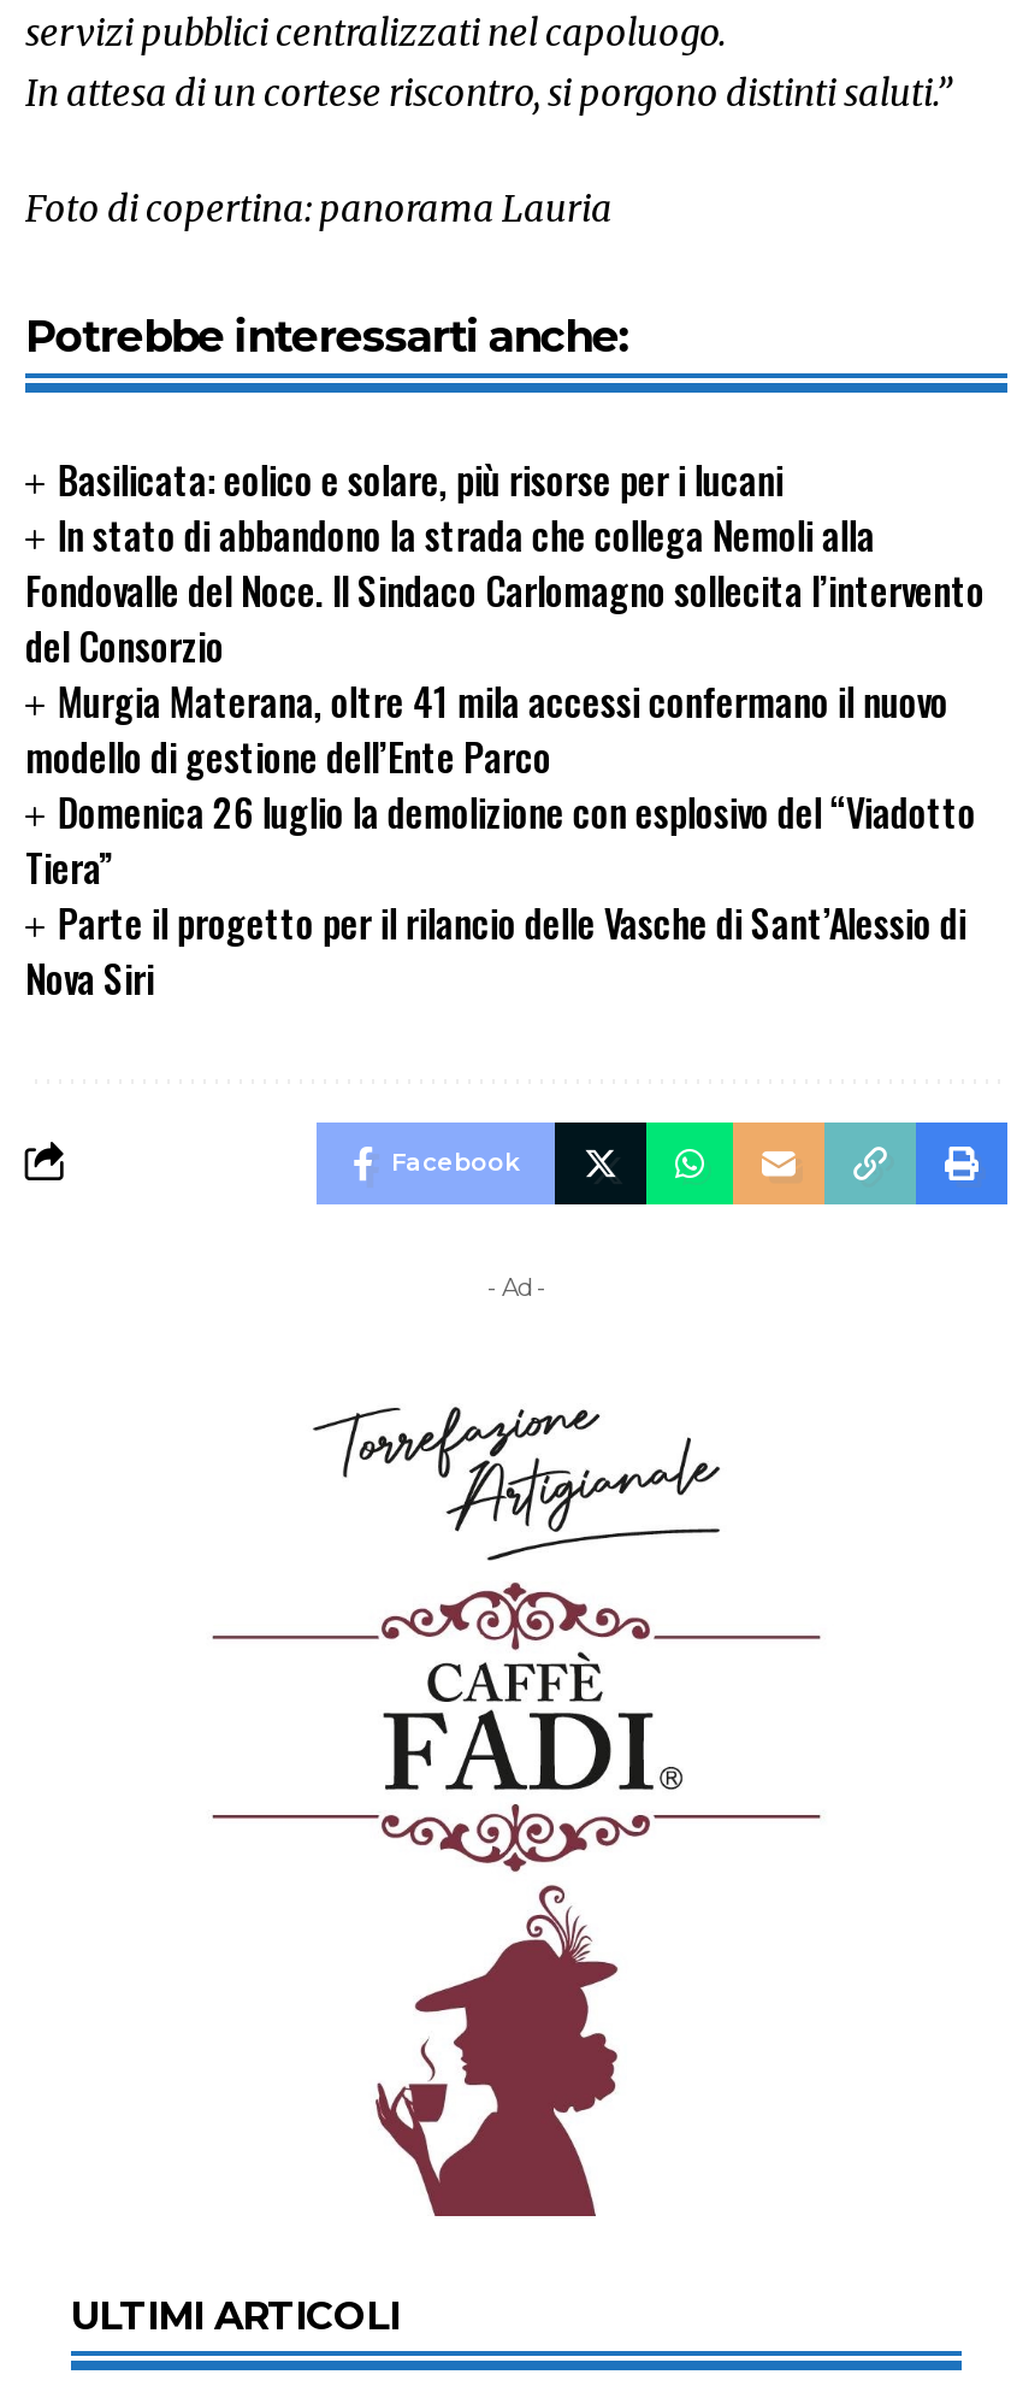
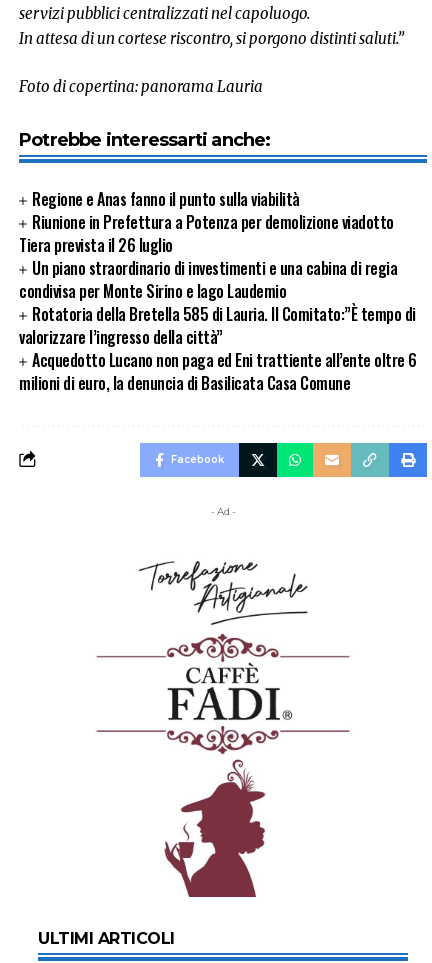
- Basilicata: eolico e solare, più risorse per i lucani
- In stato di abbandono la strada che collega Nemoli alla
- Fondovalle del Noce. Il Sindaco Carlomagno sollecita l’intervento
- del Consorzio
- Murgia Materana, oltre 41 mila accessi confermano il nuovo
- modello di gestione dell’Ente Parco
- Domenica 26 luglio la demolizione con esplosivo del “Viadotto
- Tiera”
- Parte il progetto per il rilancio delle Vasche di Sant’Alessio di
- Nova Siri
+ Regione e Anas fanno il punto sulla viabilità
+ Riunione in Prefettura a Potenza per demolizione viadotto
+ Tiera prevista il 26 luglio
+ Un piano straordinario di investimenti e una cabina di regia
+ condivisa per Monte Sirino e lago Laudemio
+ Rotatoria della Bretella 585 di Lauria. Il Comitato:”È tempo di
+ valorizzare l’ingresso della città”
+ Acquedotto Lucano non paga ed Eni trattiente all’ente oltre 6
+ milioni di euro, la denuncia di Basilicata Casa Comune
